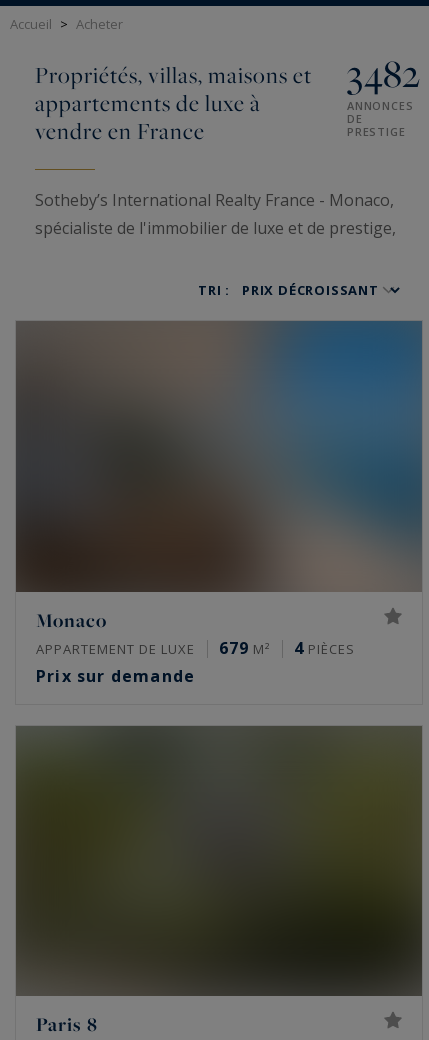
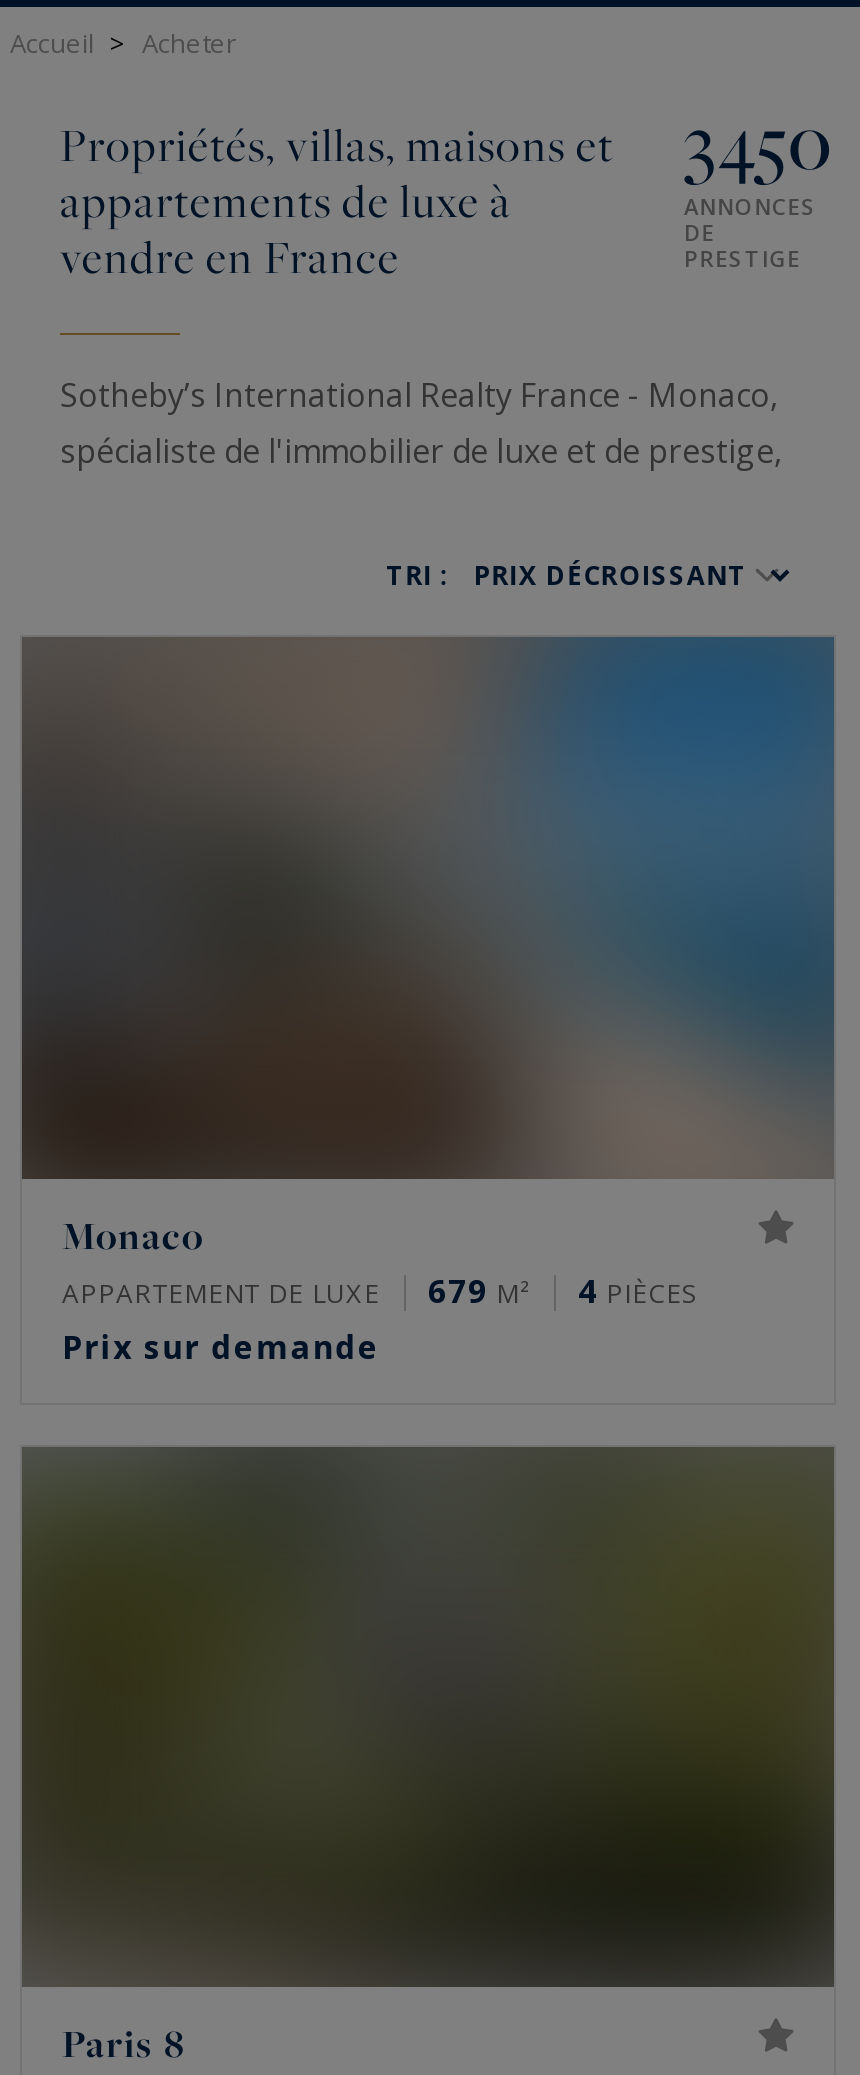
- Propriétés, villas, maisons et 3482
+ Propriétés, villas, maisons et 3450
